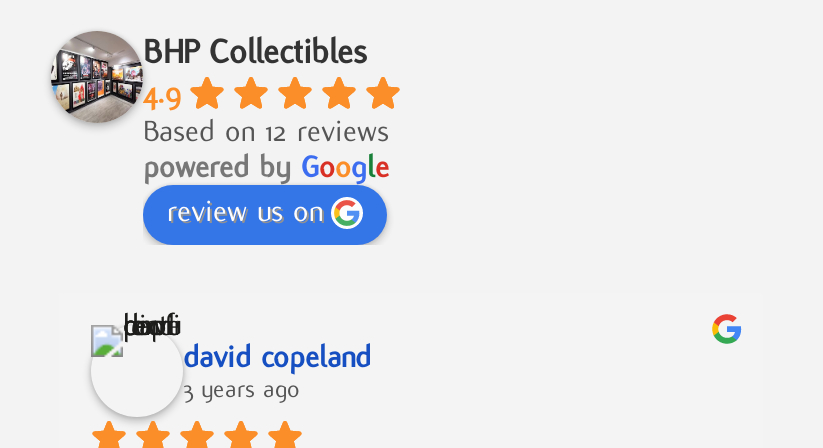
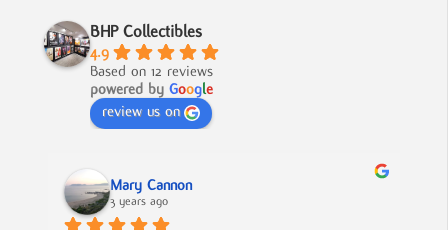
- [image]
- david copeland
+ [image]
+ Mary Cannon
